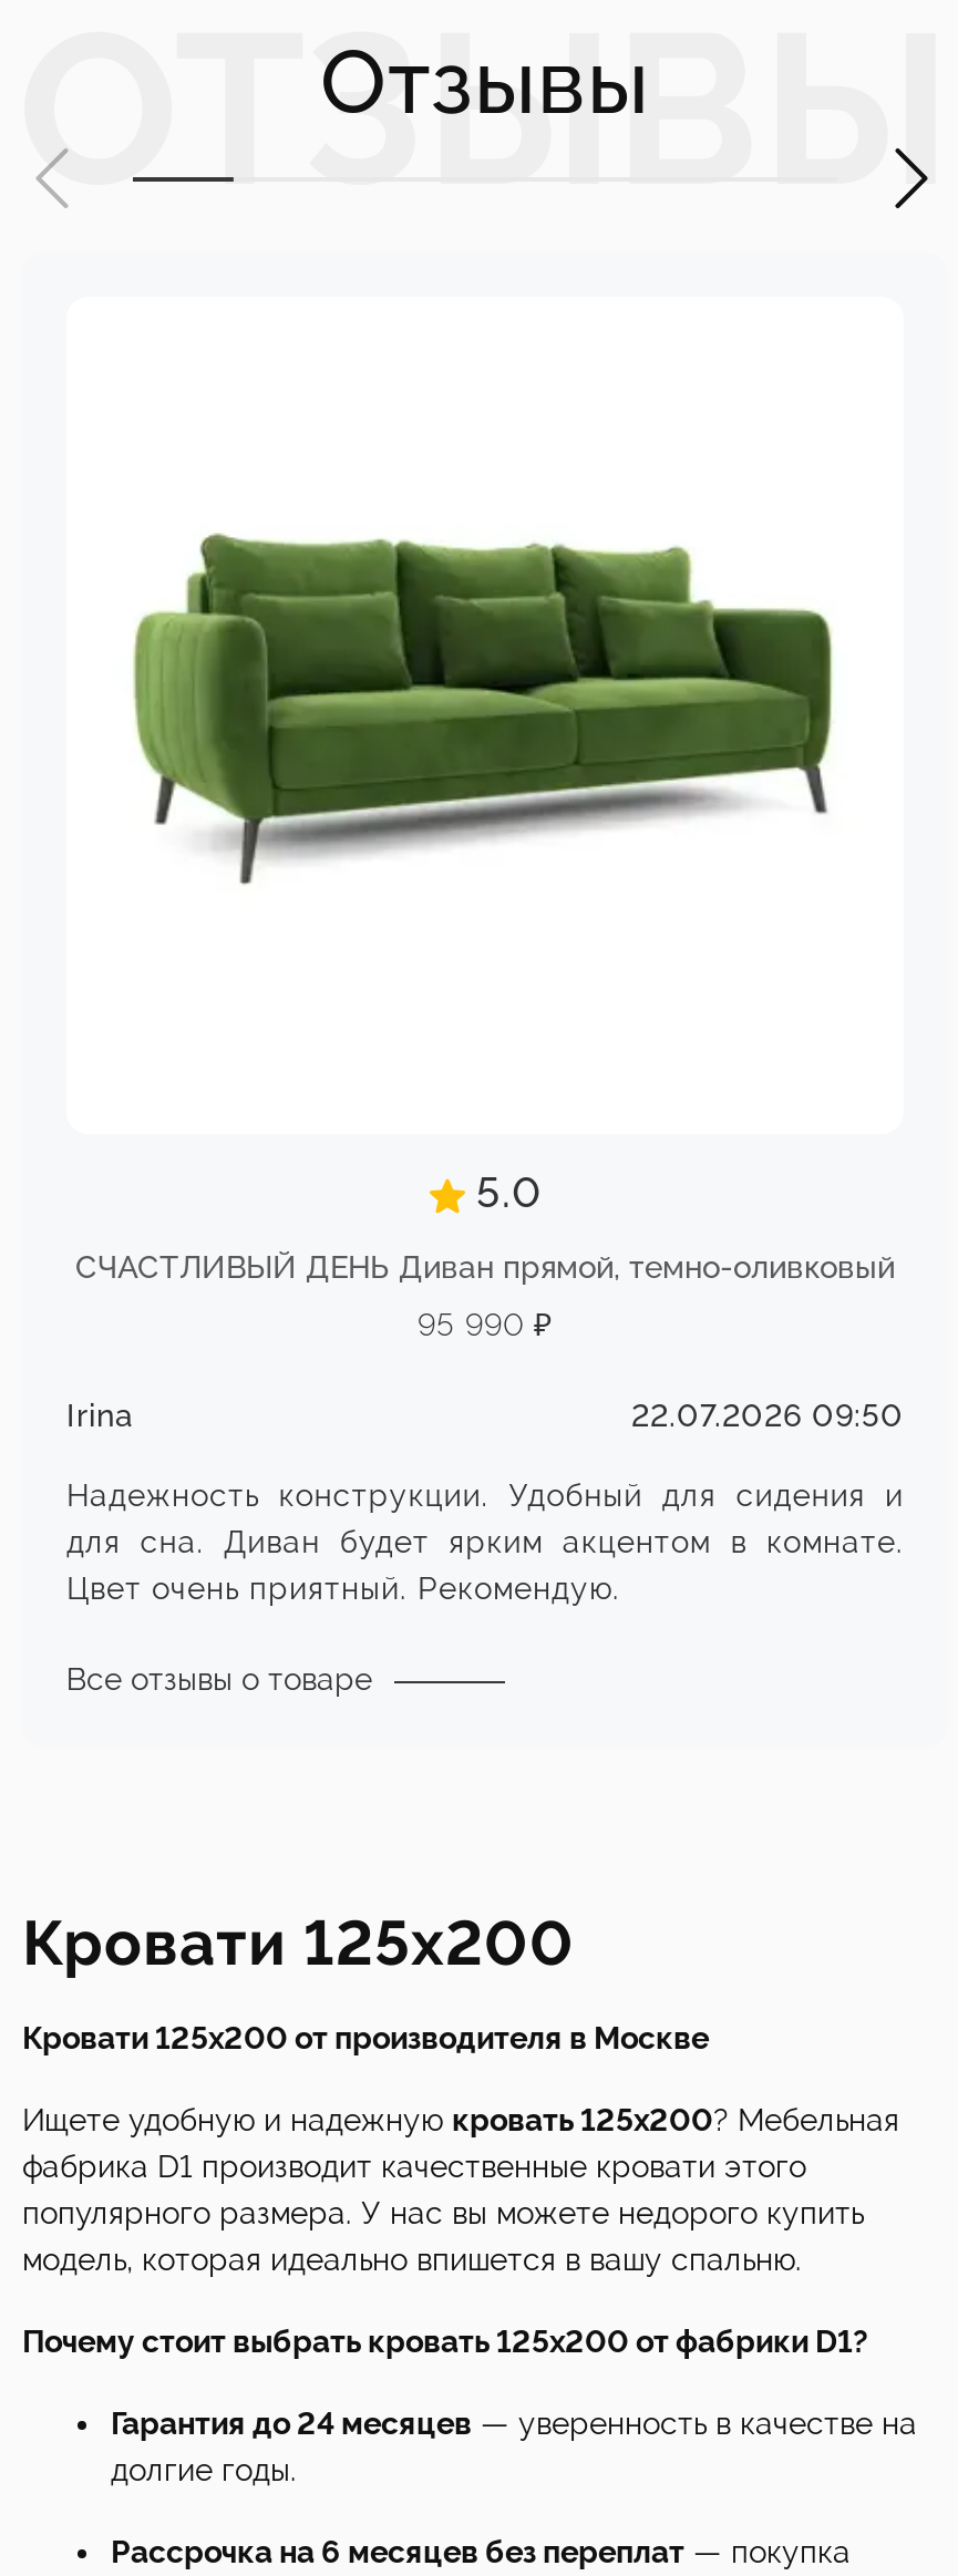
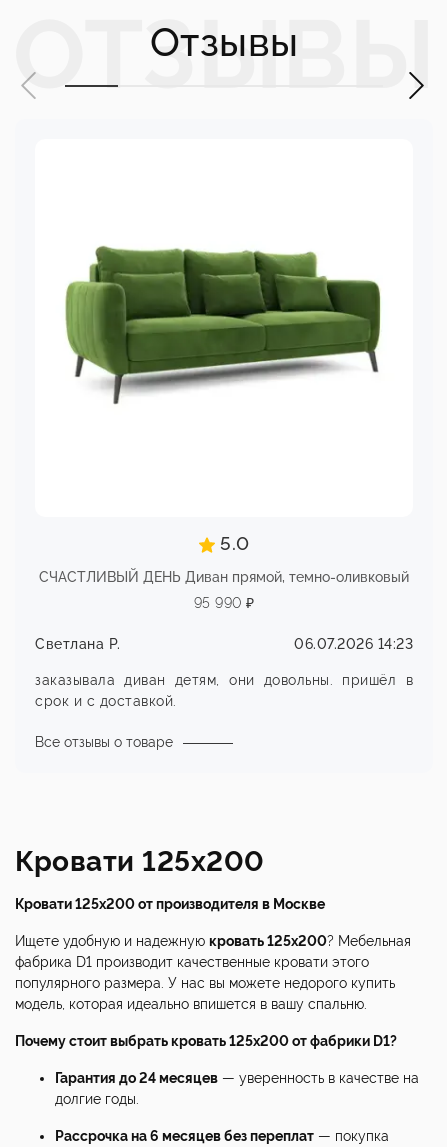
- Irina
- 22.07.2026 09:50
+ Светлана Р.
+ 06.07.2026 14:23

- Надежность конструкции. Удобный для сидения и
- для сна. Диван будет ярким акцентом в комнате.
- Цвет очень приятный. Рекомендую.
+ заказывала диван детям, они довольны. пришёл в
+ срок и с доставкой.
